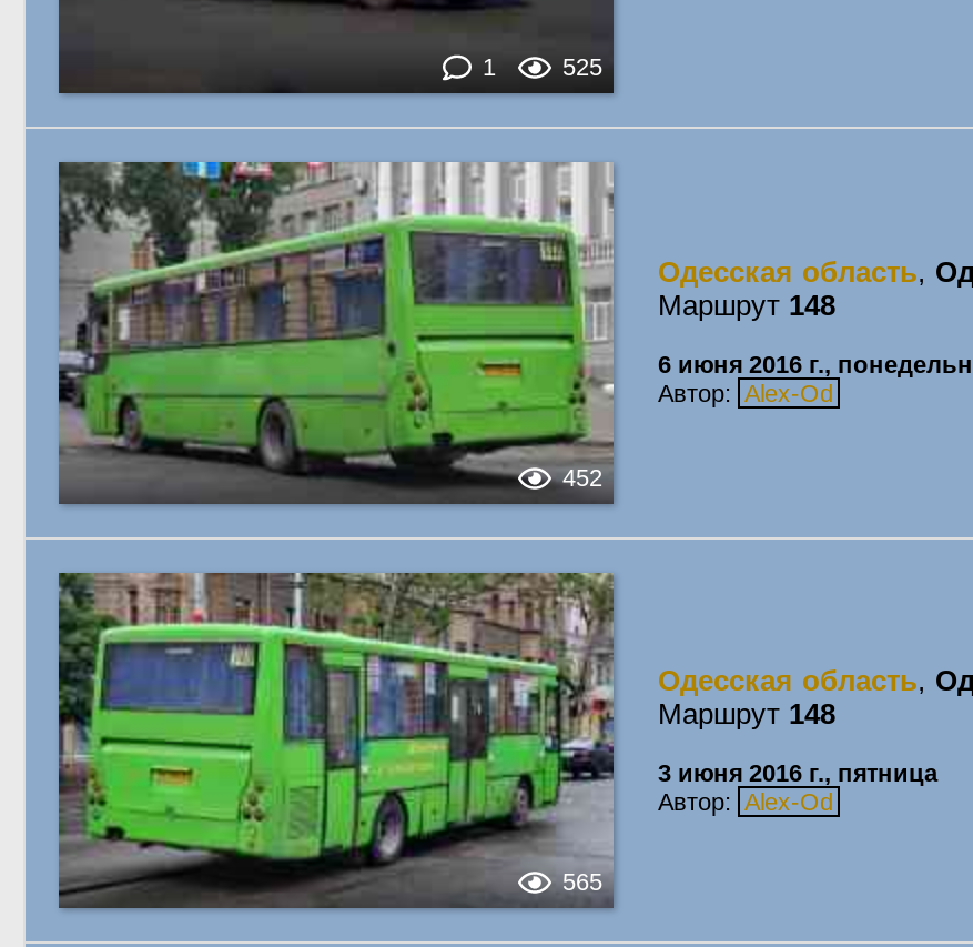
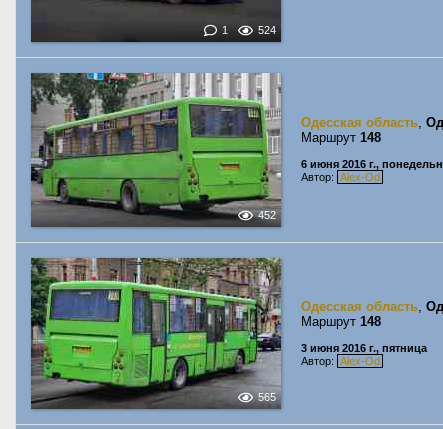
- 525
+ 524
